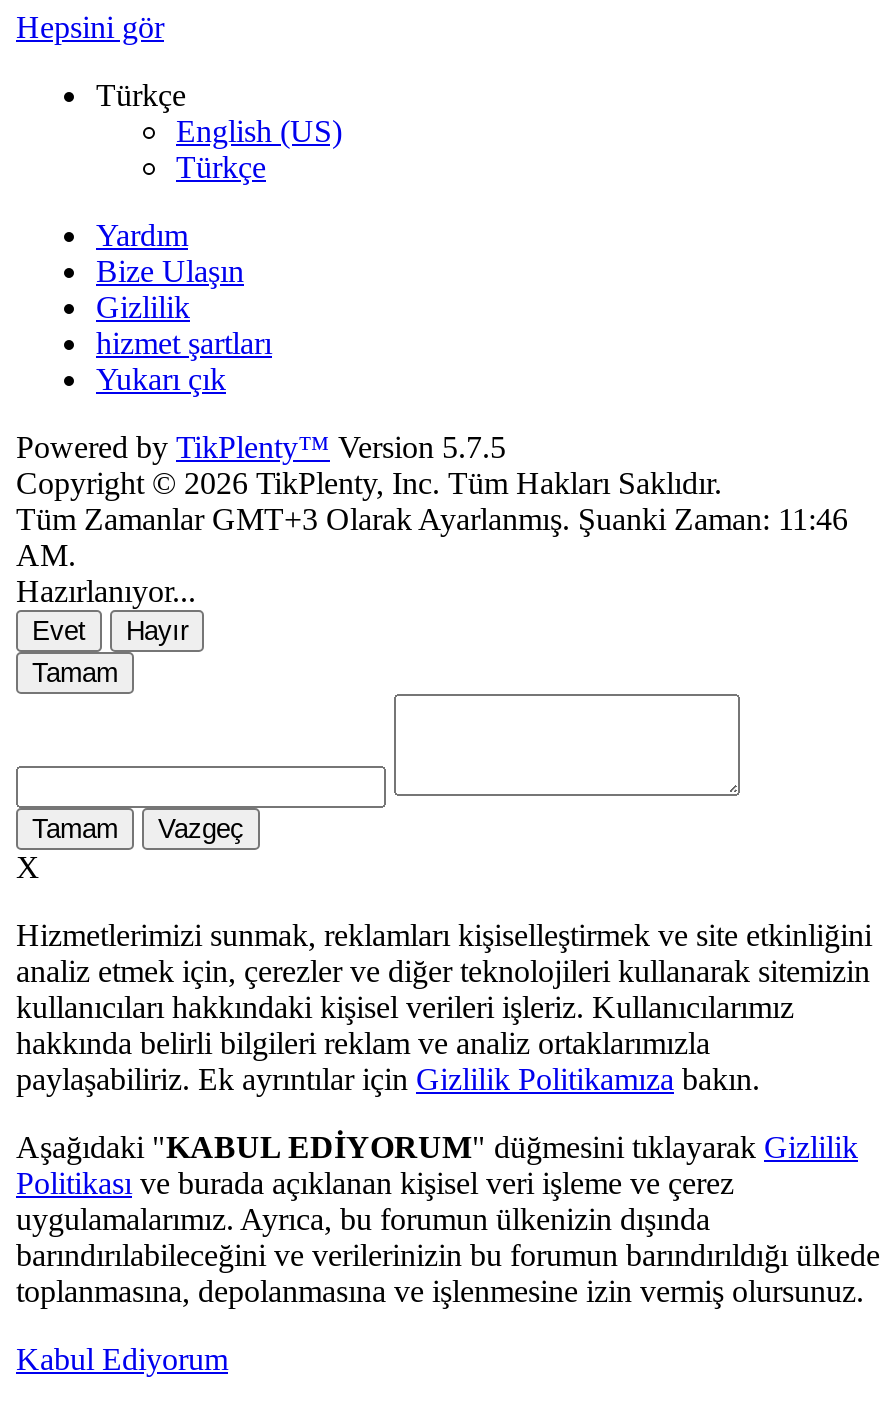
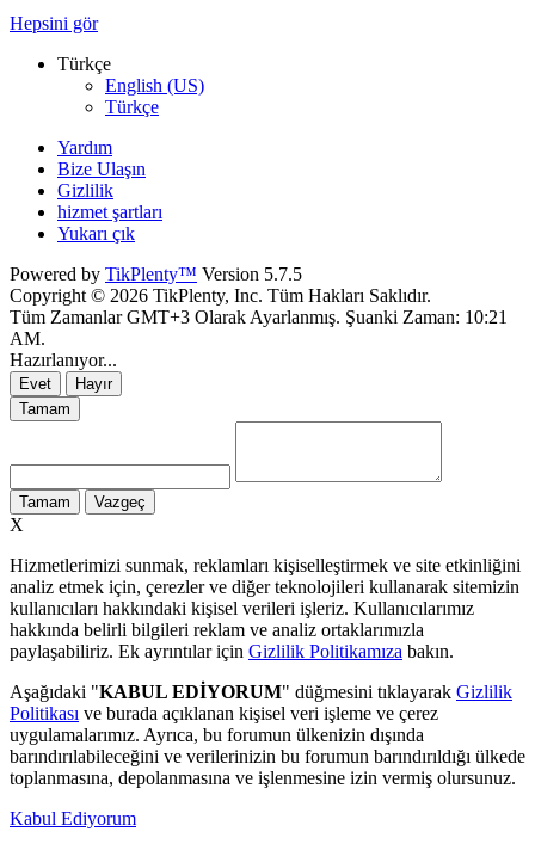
- Tüm Zamanlar GMT+3 Olarak Ayarlanmış. Şuanki Zaman: 11:46
+ Tüm Zamanlar GMT+3 Olarak Ayarlanmış. Şuanki Zaman: 10:21
